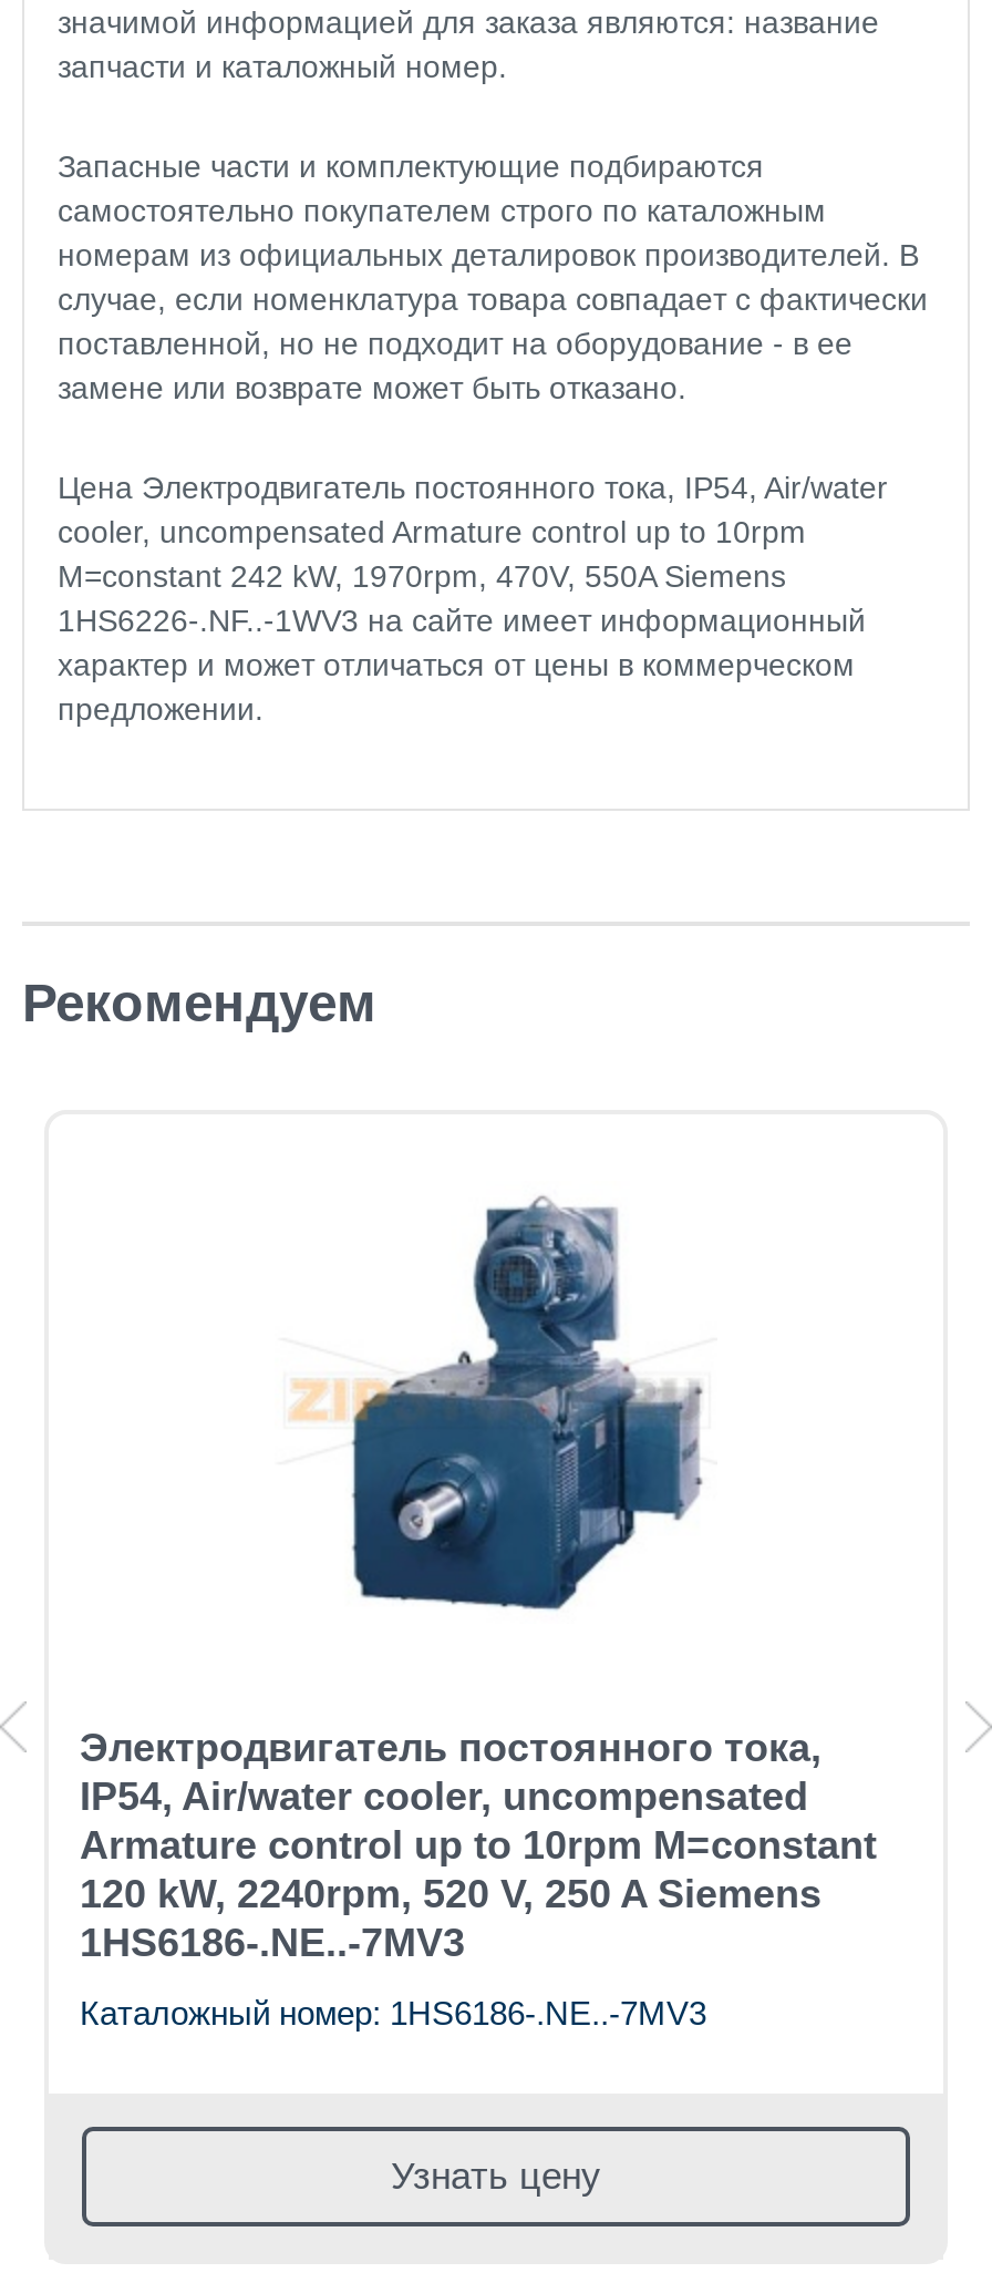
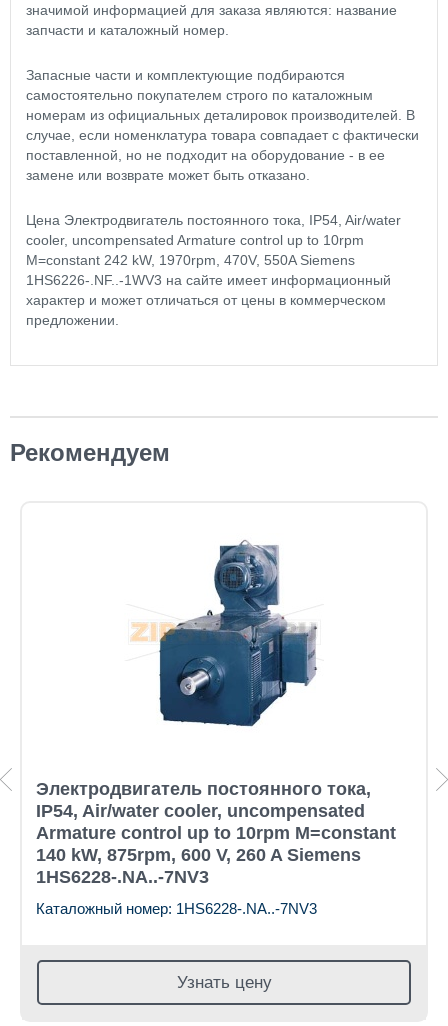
- 120 kW, 2240rpm, 520 V, 250 A Siemens
- 1HS6186-.NE..-7MV3
+ 140 kW, 875rpm, 600 V, 260 A Siemens
+ 1HS6228-.NA..-7NV3

- Каталожный номер: 1HS6186-.NE..-7MV3
+ Каталожный номер: 1HS6228-.NA..-7NV3
